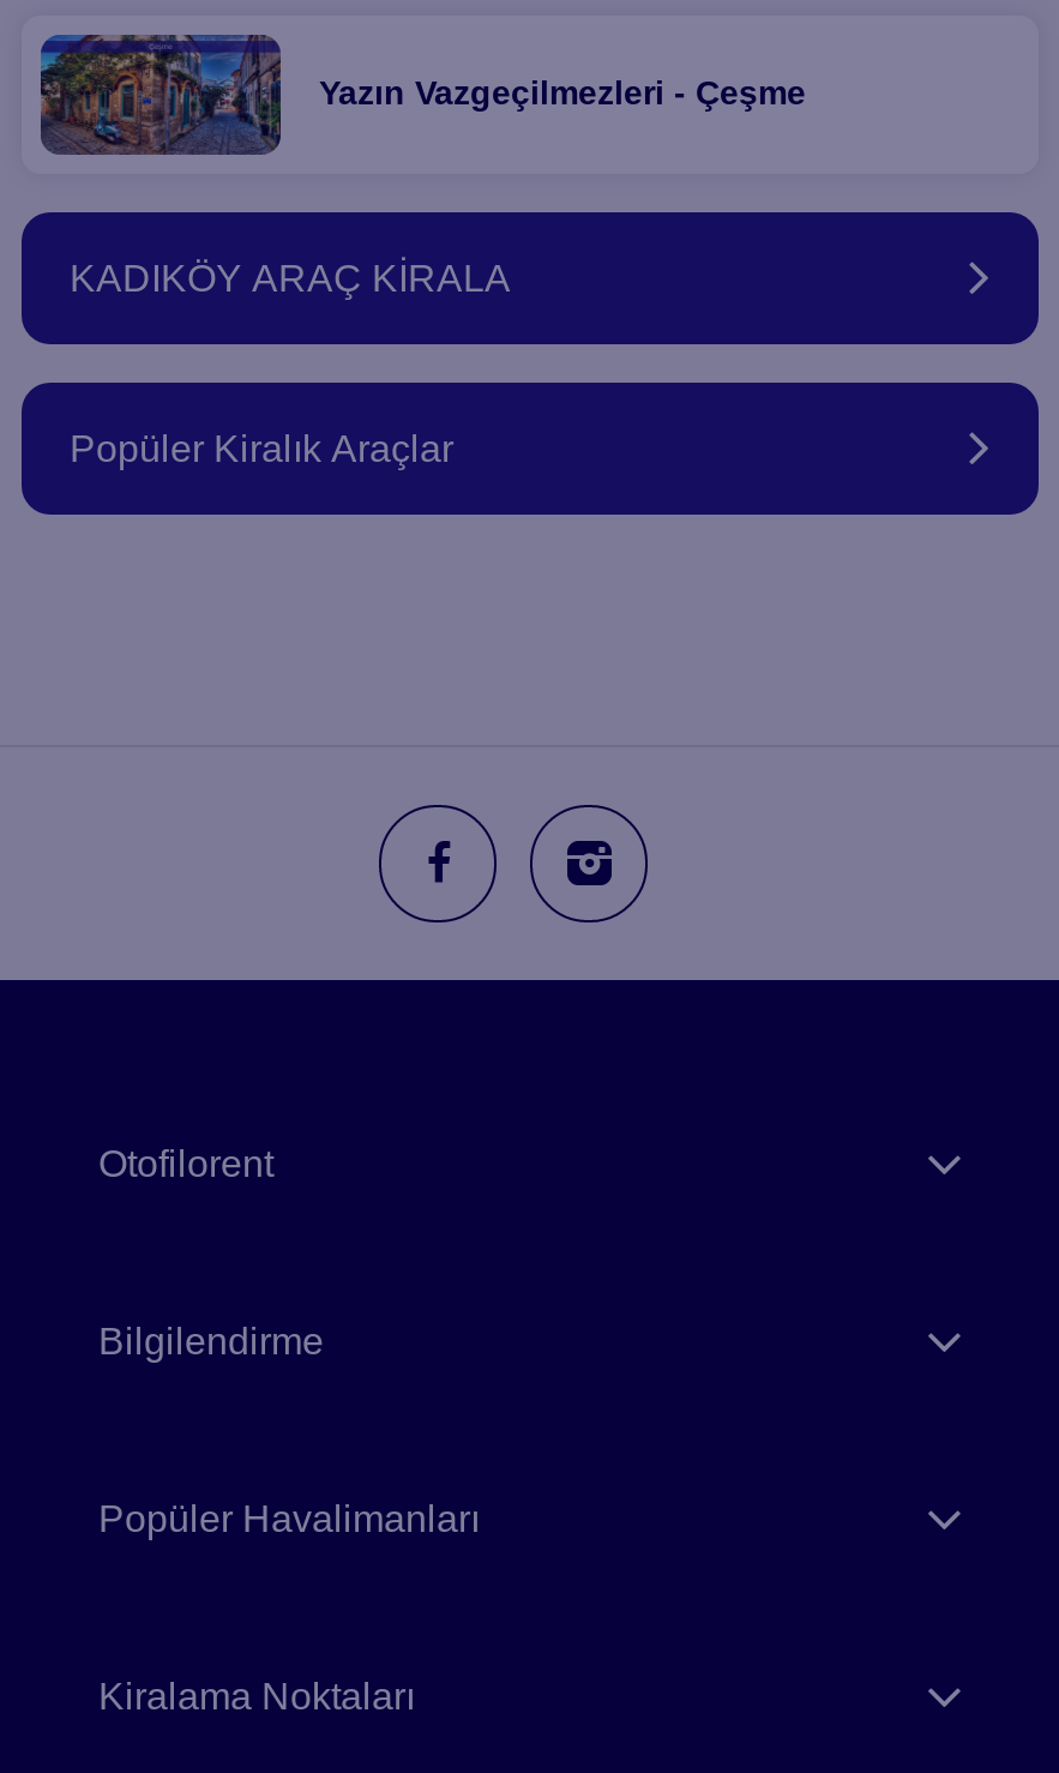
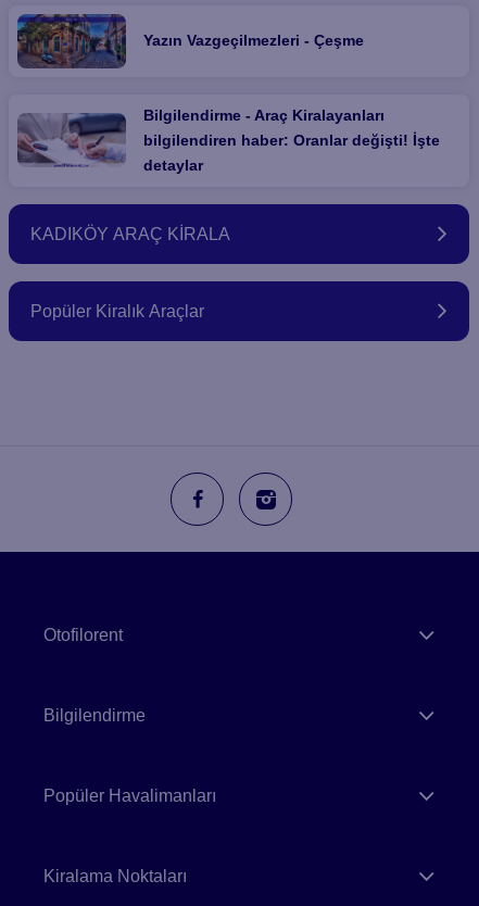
+ [image]
+ Bilgilendirme - Araç Kiralayanları
+ bilgilendiren haber: Oranlar değişti! İşte
+ detaylar
